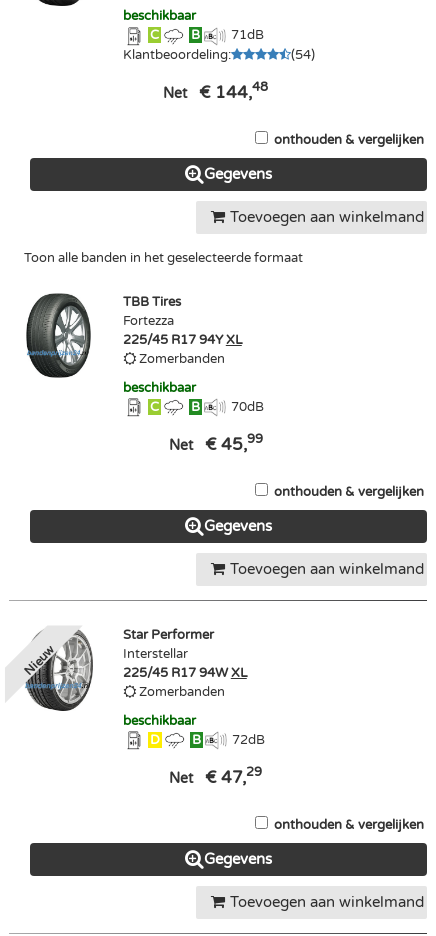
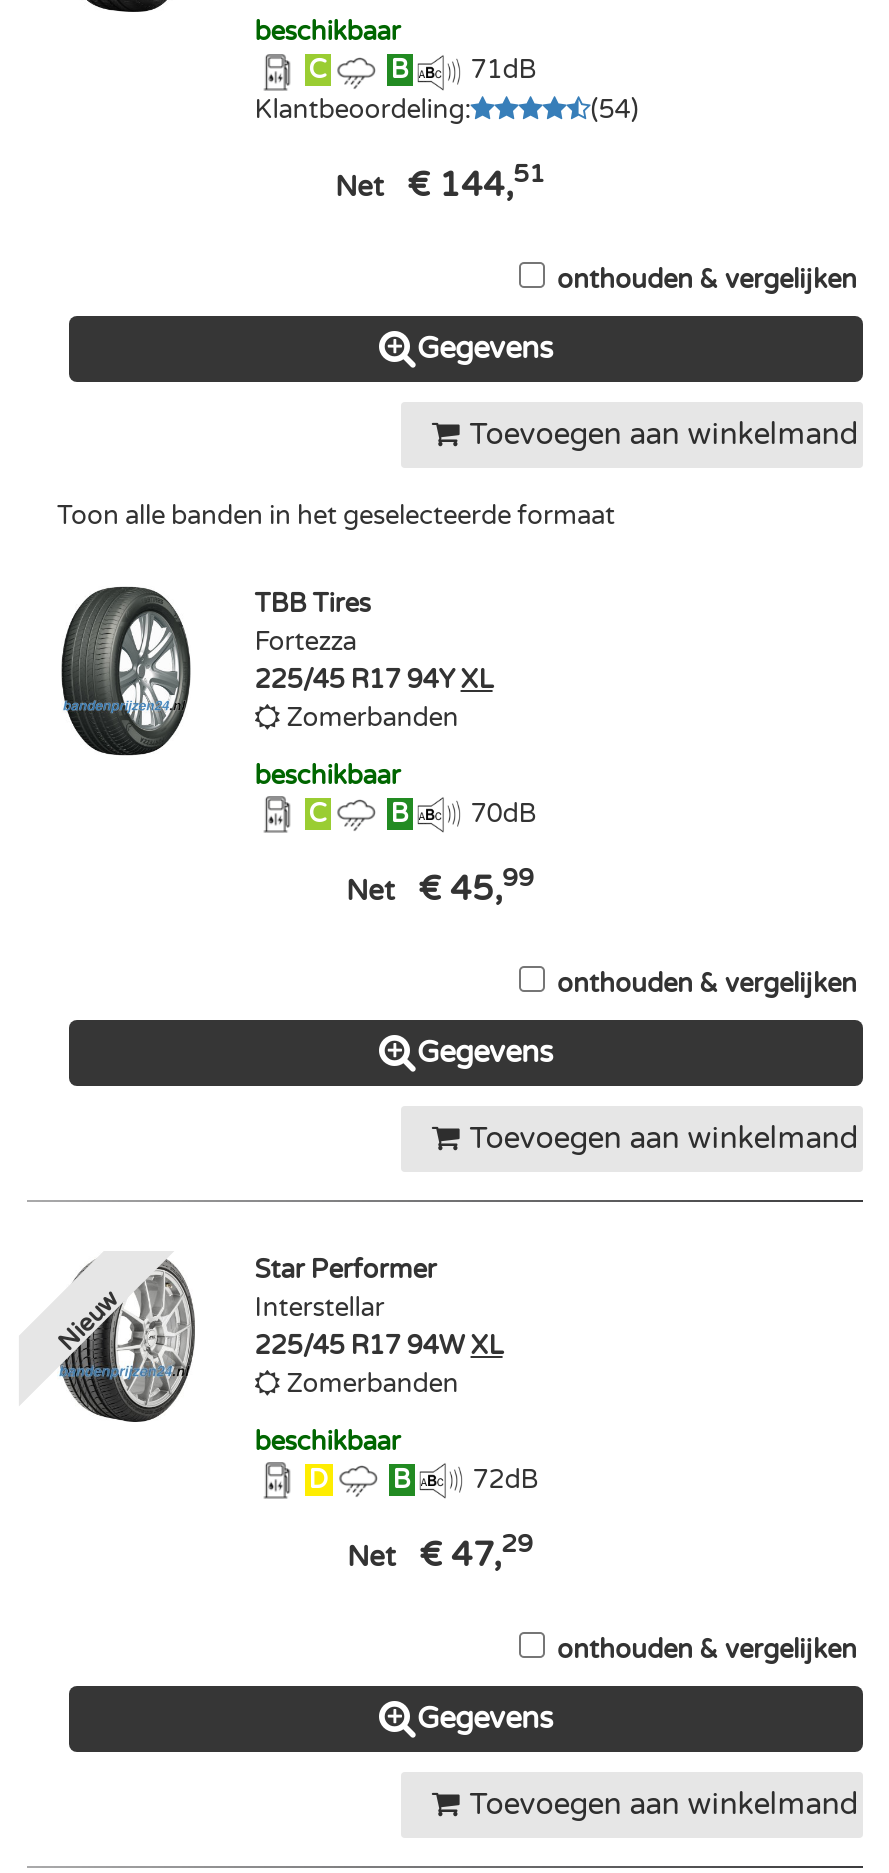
- Net € 144,48
+ Net € 144,51
